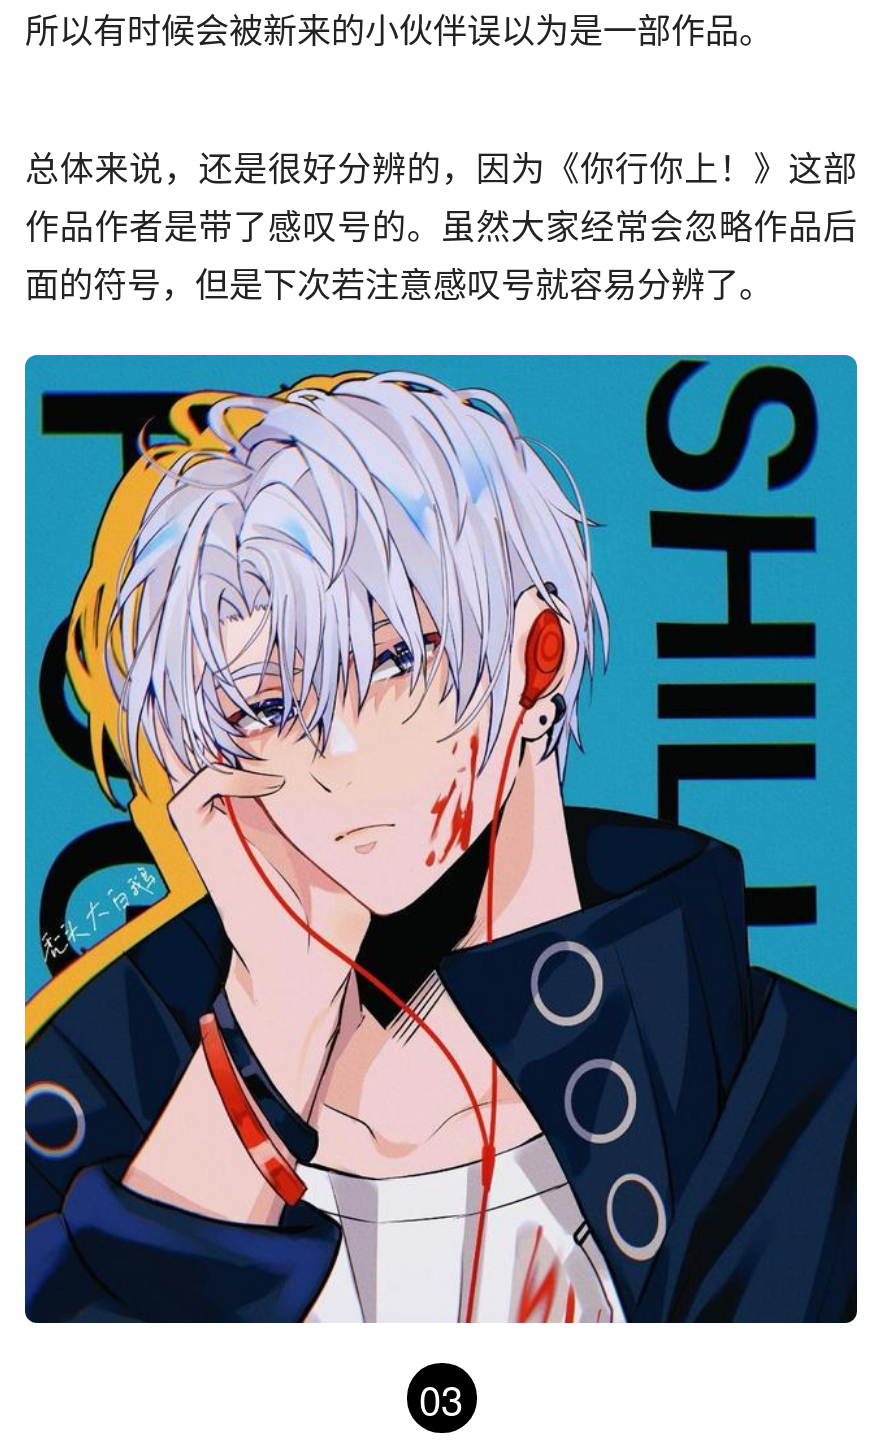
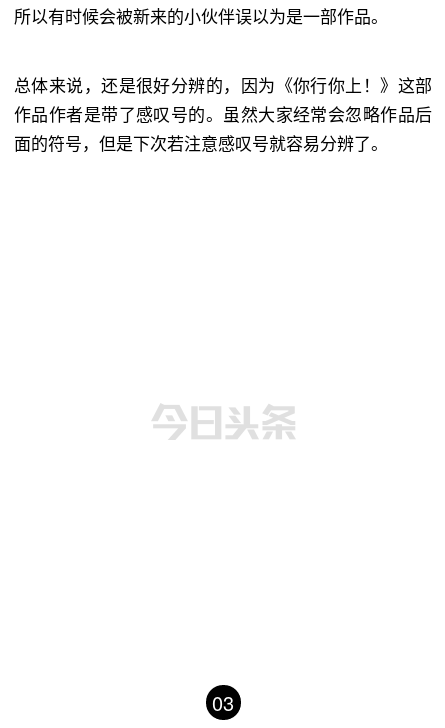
- [image]
